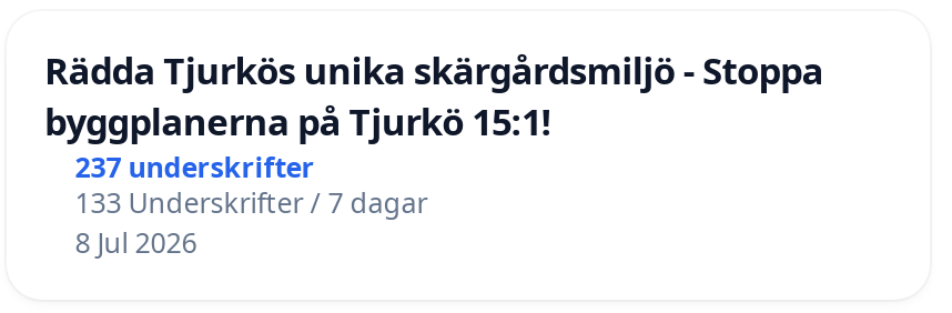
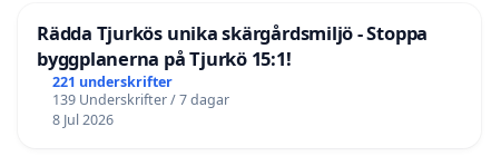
- 237 underskrifter
+ 221 underskrifter

- 133 Underskrifter / 7 dagar
+ 139 Underskrifter / 7 dagar
